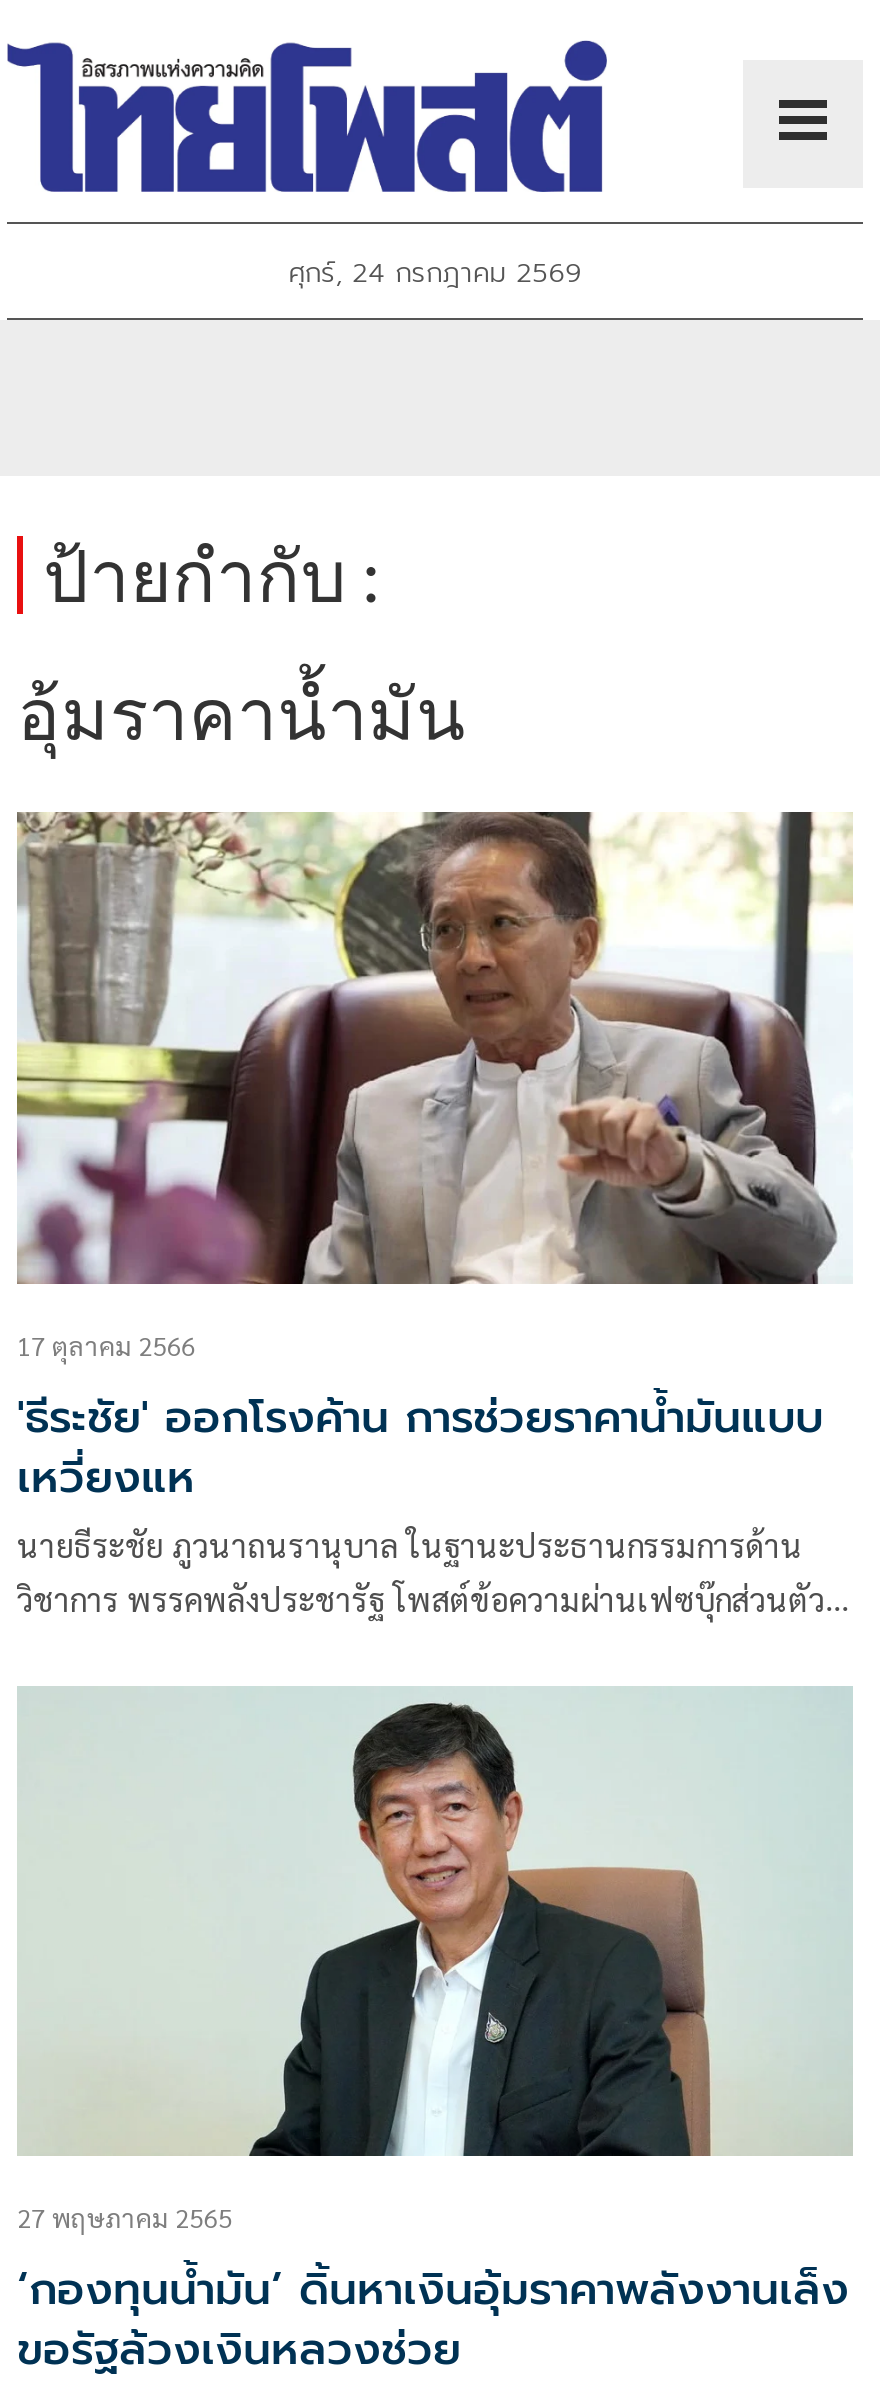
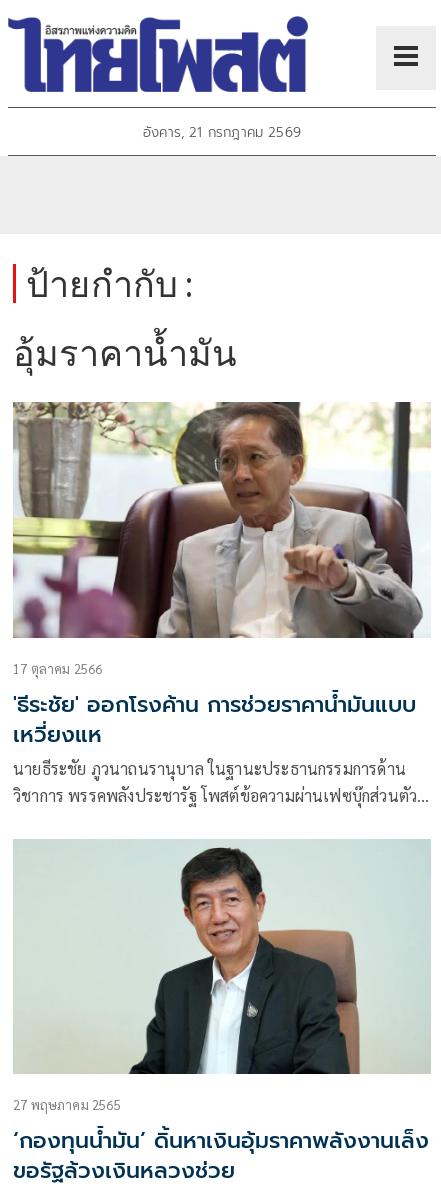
- ศุกร์, 24 กรกฎาคม 2569
+ อังคาร, 21 กรกฎาคม 2569
